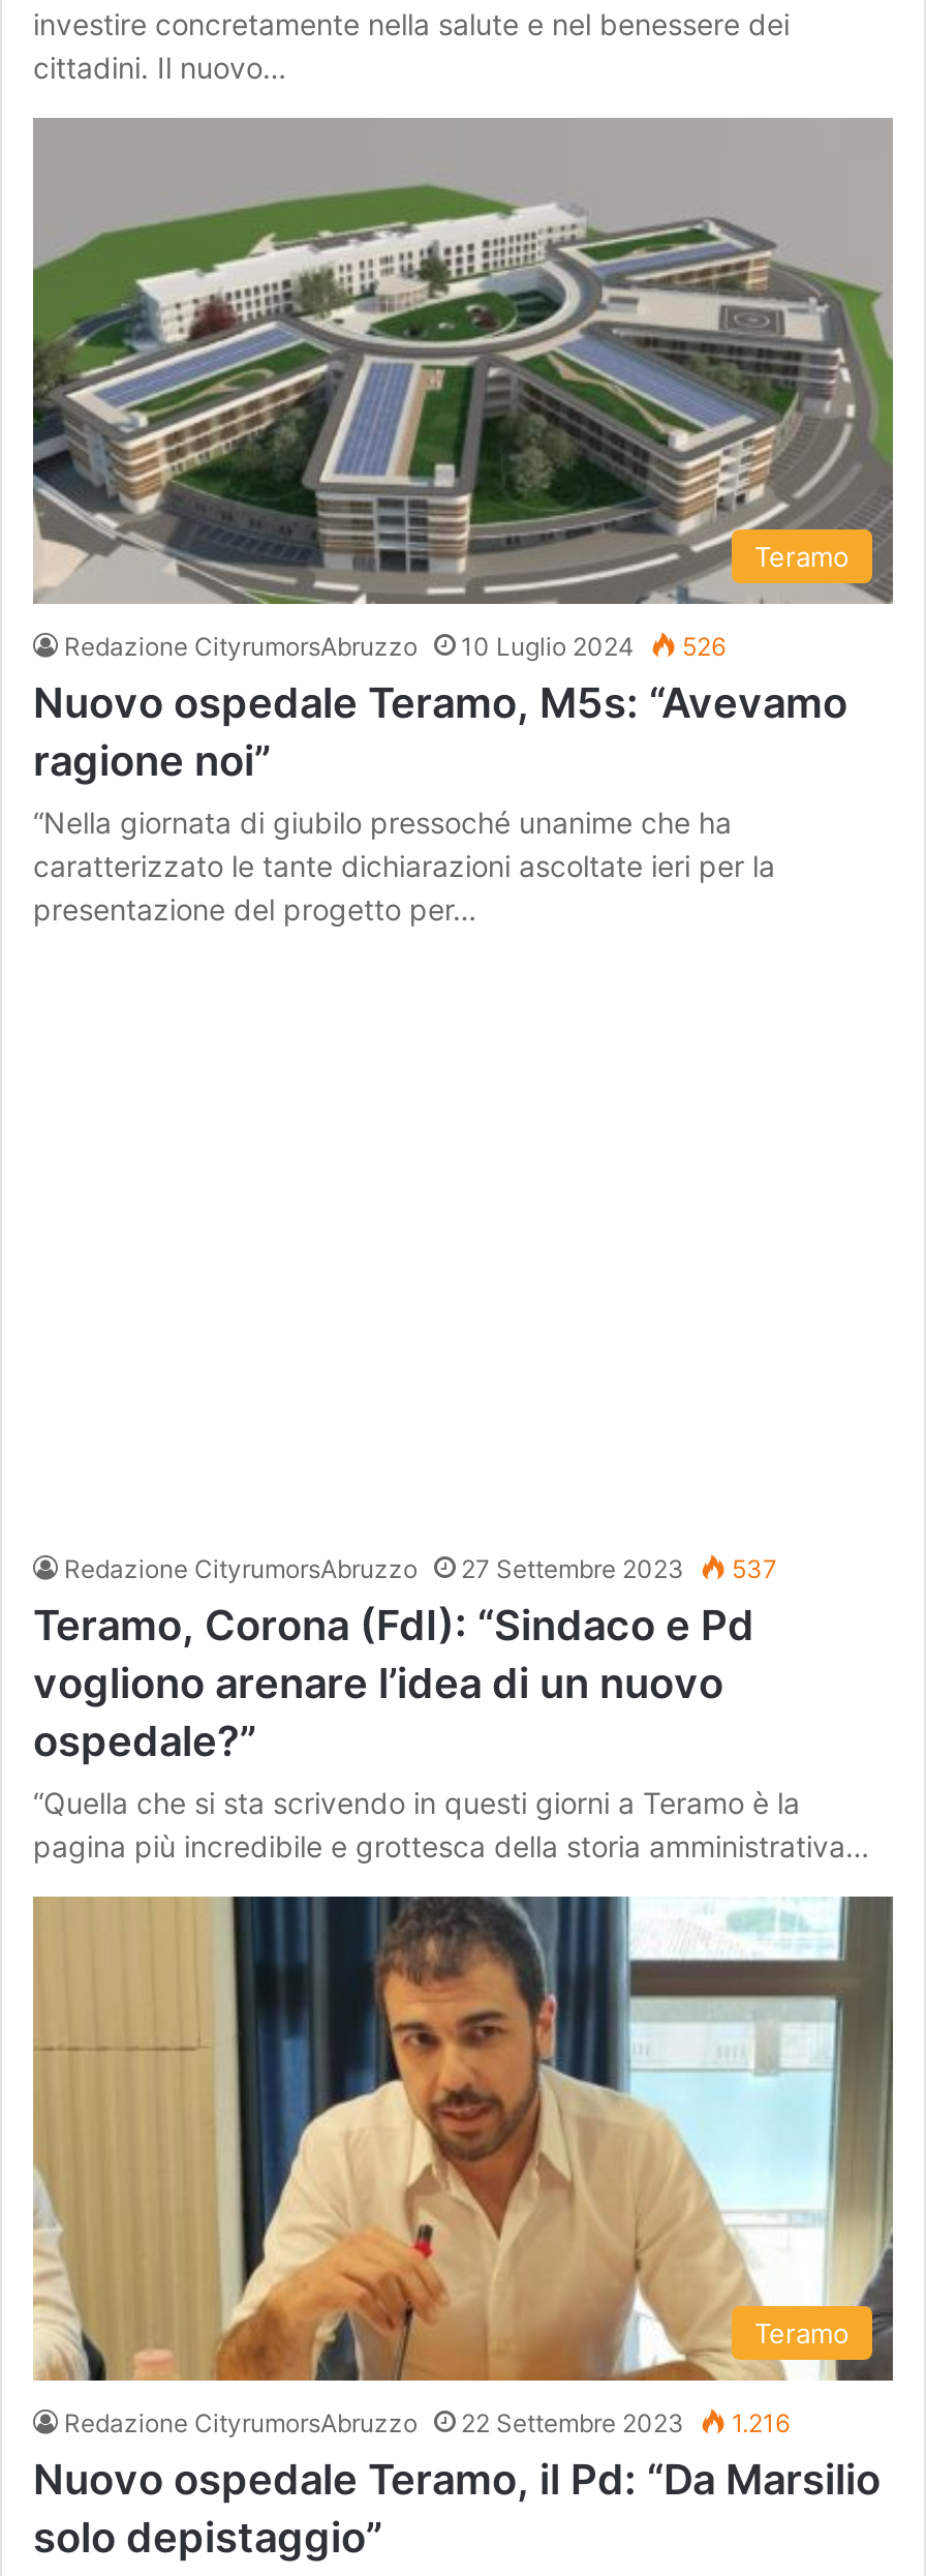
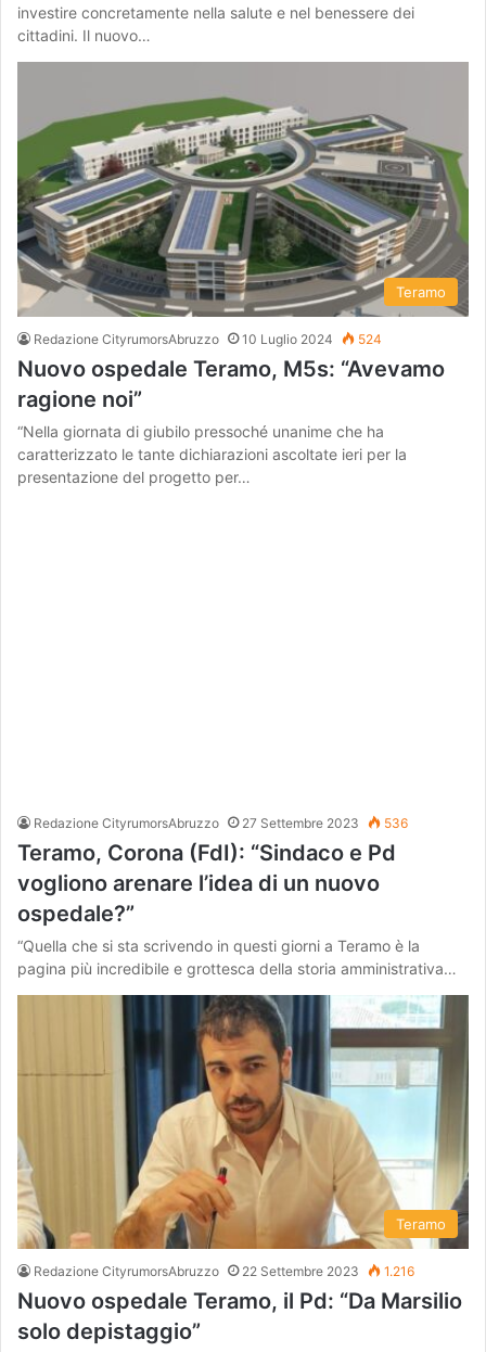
- Redazione CityrumorsAbruzzo 10 Luglio 2024 526
+ Redazione CityrumorsAbruzzo 10 Luglio 2024 524

- Redazione CityrumorsAbruzzo 27 Settembre 2023 537
+ Redazione CityrumorsAbruzzo 27 Settembre 2023 536
